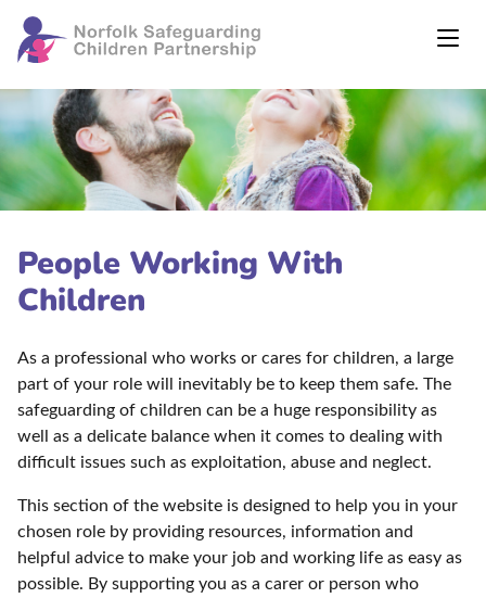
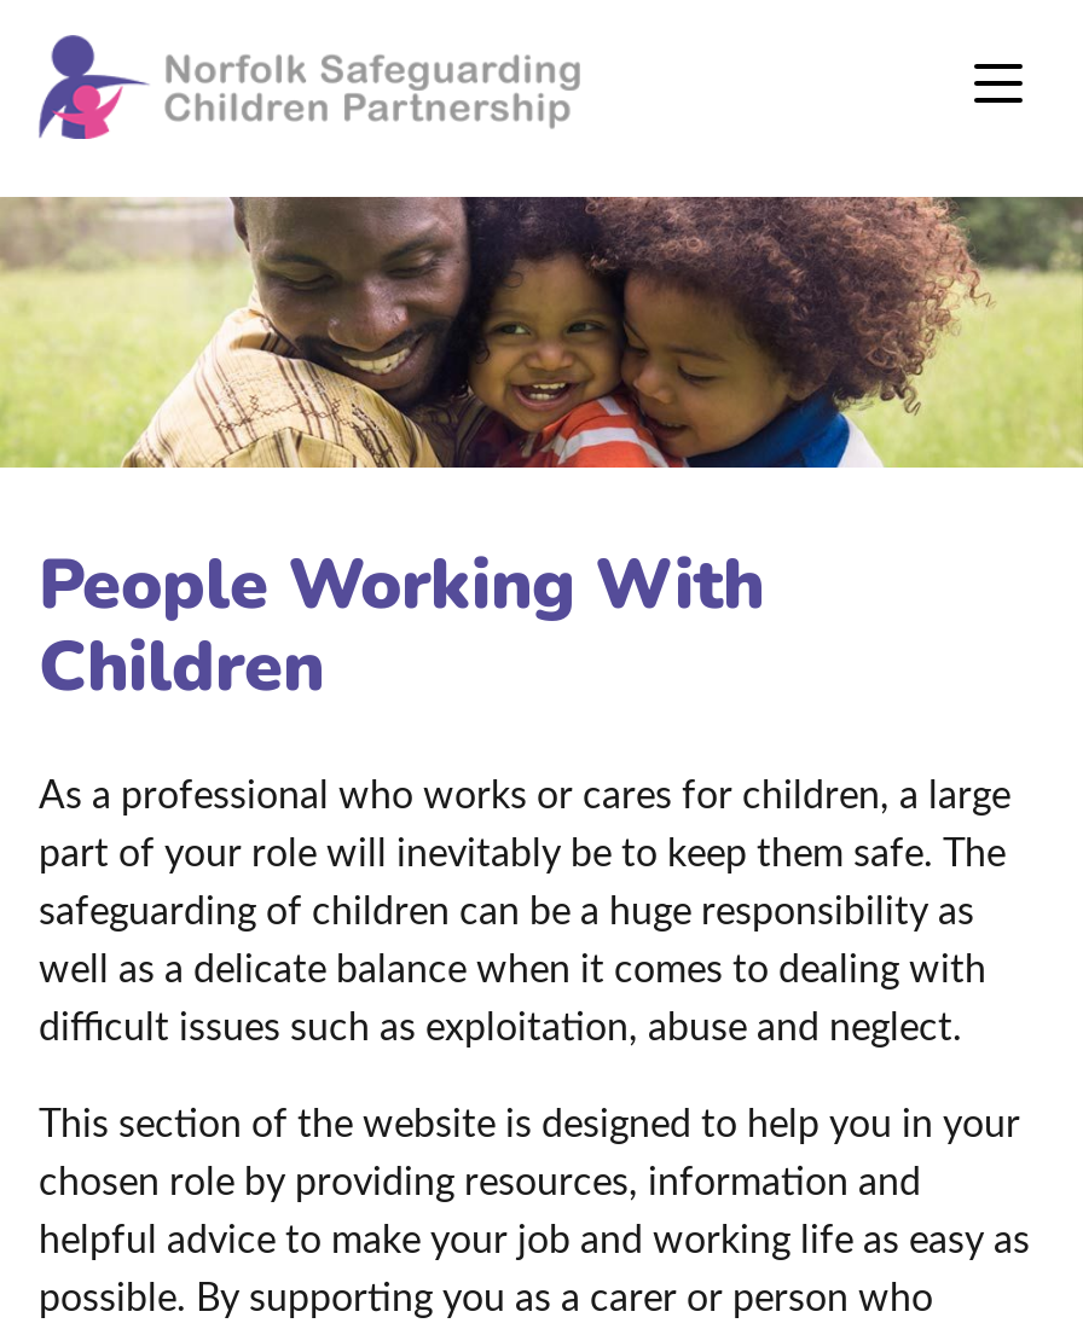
- [image]
+ [image]
